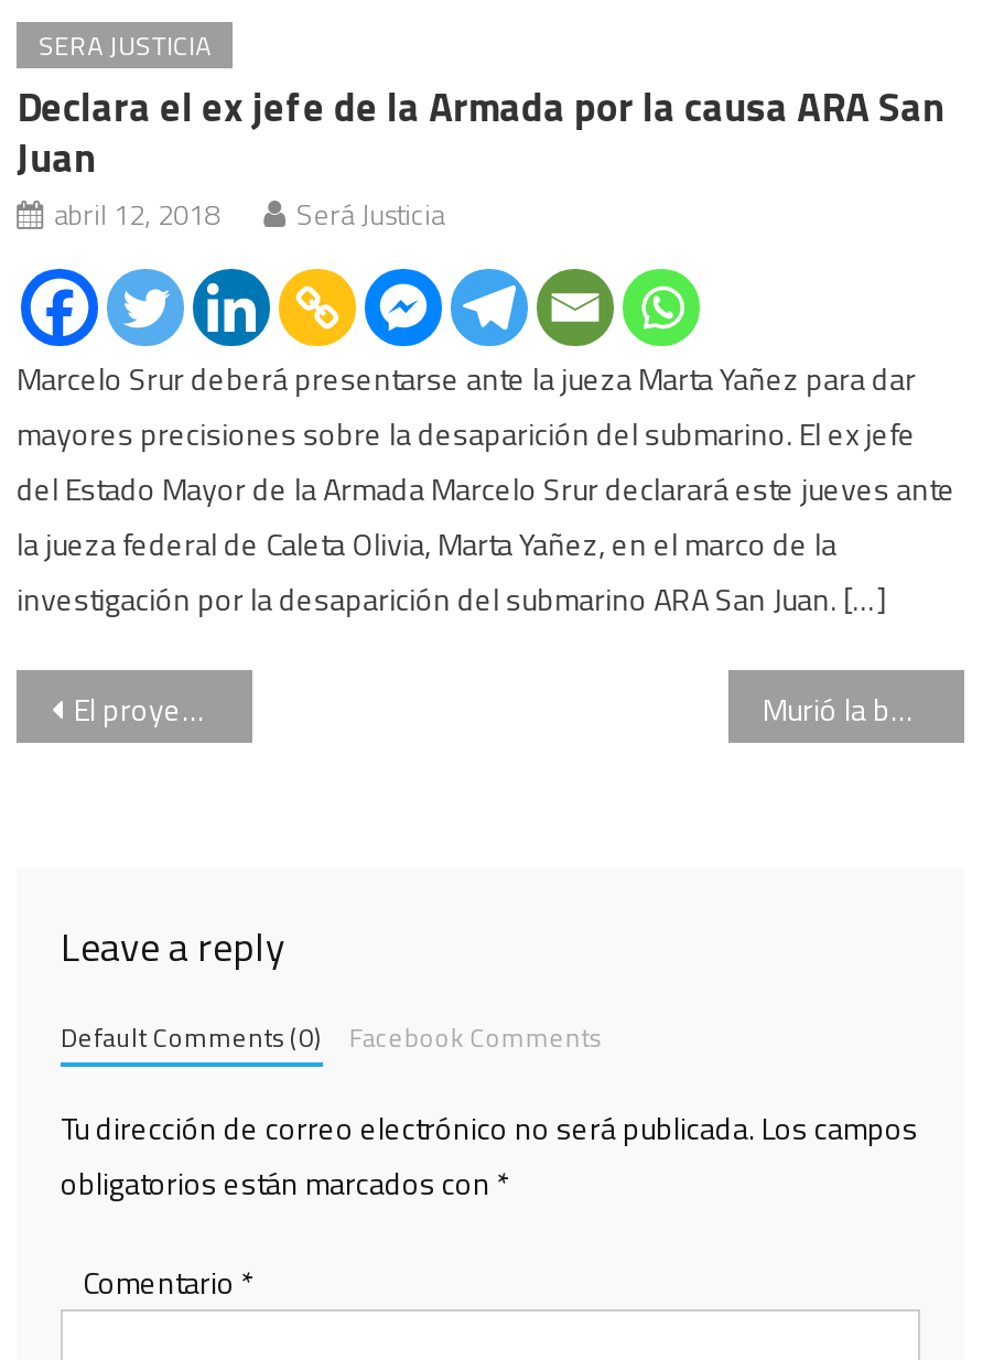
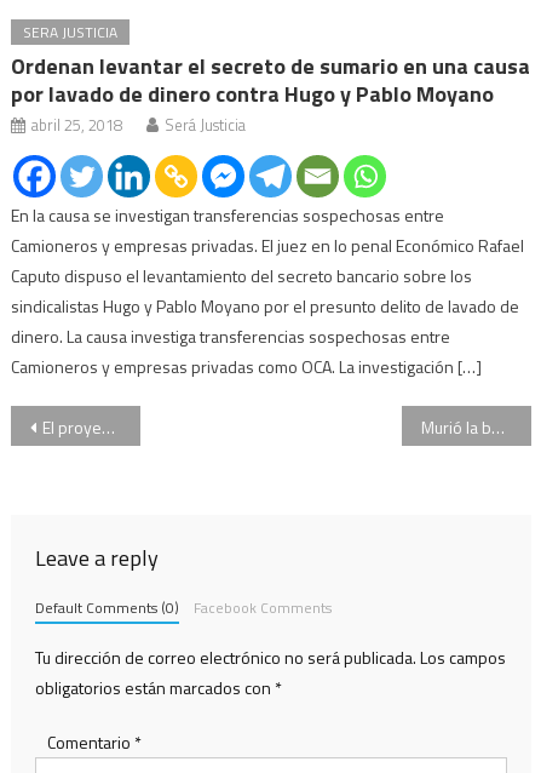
- Declara el ex jefe de la Armada por la causa ARA San
- Juan
- abril 12, 2018
+ Ordenan levantar el secreto de sumario en una causa
+ por lavado de dinero contra Hugo y Pablo Moyano
+ abril 25, 2018

- Marcelo Srur deberá presentarse ante la jueza Marta Yañez para dar
- mayores precisiones sobre la desaparición del submarino. El ex jefe
- del Estado Mayor de la Armada Marcelo Srur declarará este jueves ante
- la jueza federal de Caleta Olivia, Marta Yañez, en el marco de la
- investigación por la desaparición del submarino ARA San Juan. […]
+ En la causa se investigan transferencias sospechosas entre
+ Camioneros y empresas privadas. El juez en lo penal Económico Rafael
+ Caputo dispuso el levantamiento del secreto bancario sobre los
+ sindicalistas Hugo y Pablo Moyano por el presunto delito de lavado de
+ dinero. La causa investiga transferencias sospechosas entre
+ Camioneros y empresas privadas como OCA. La investigación […]
